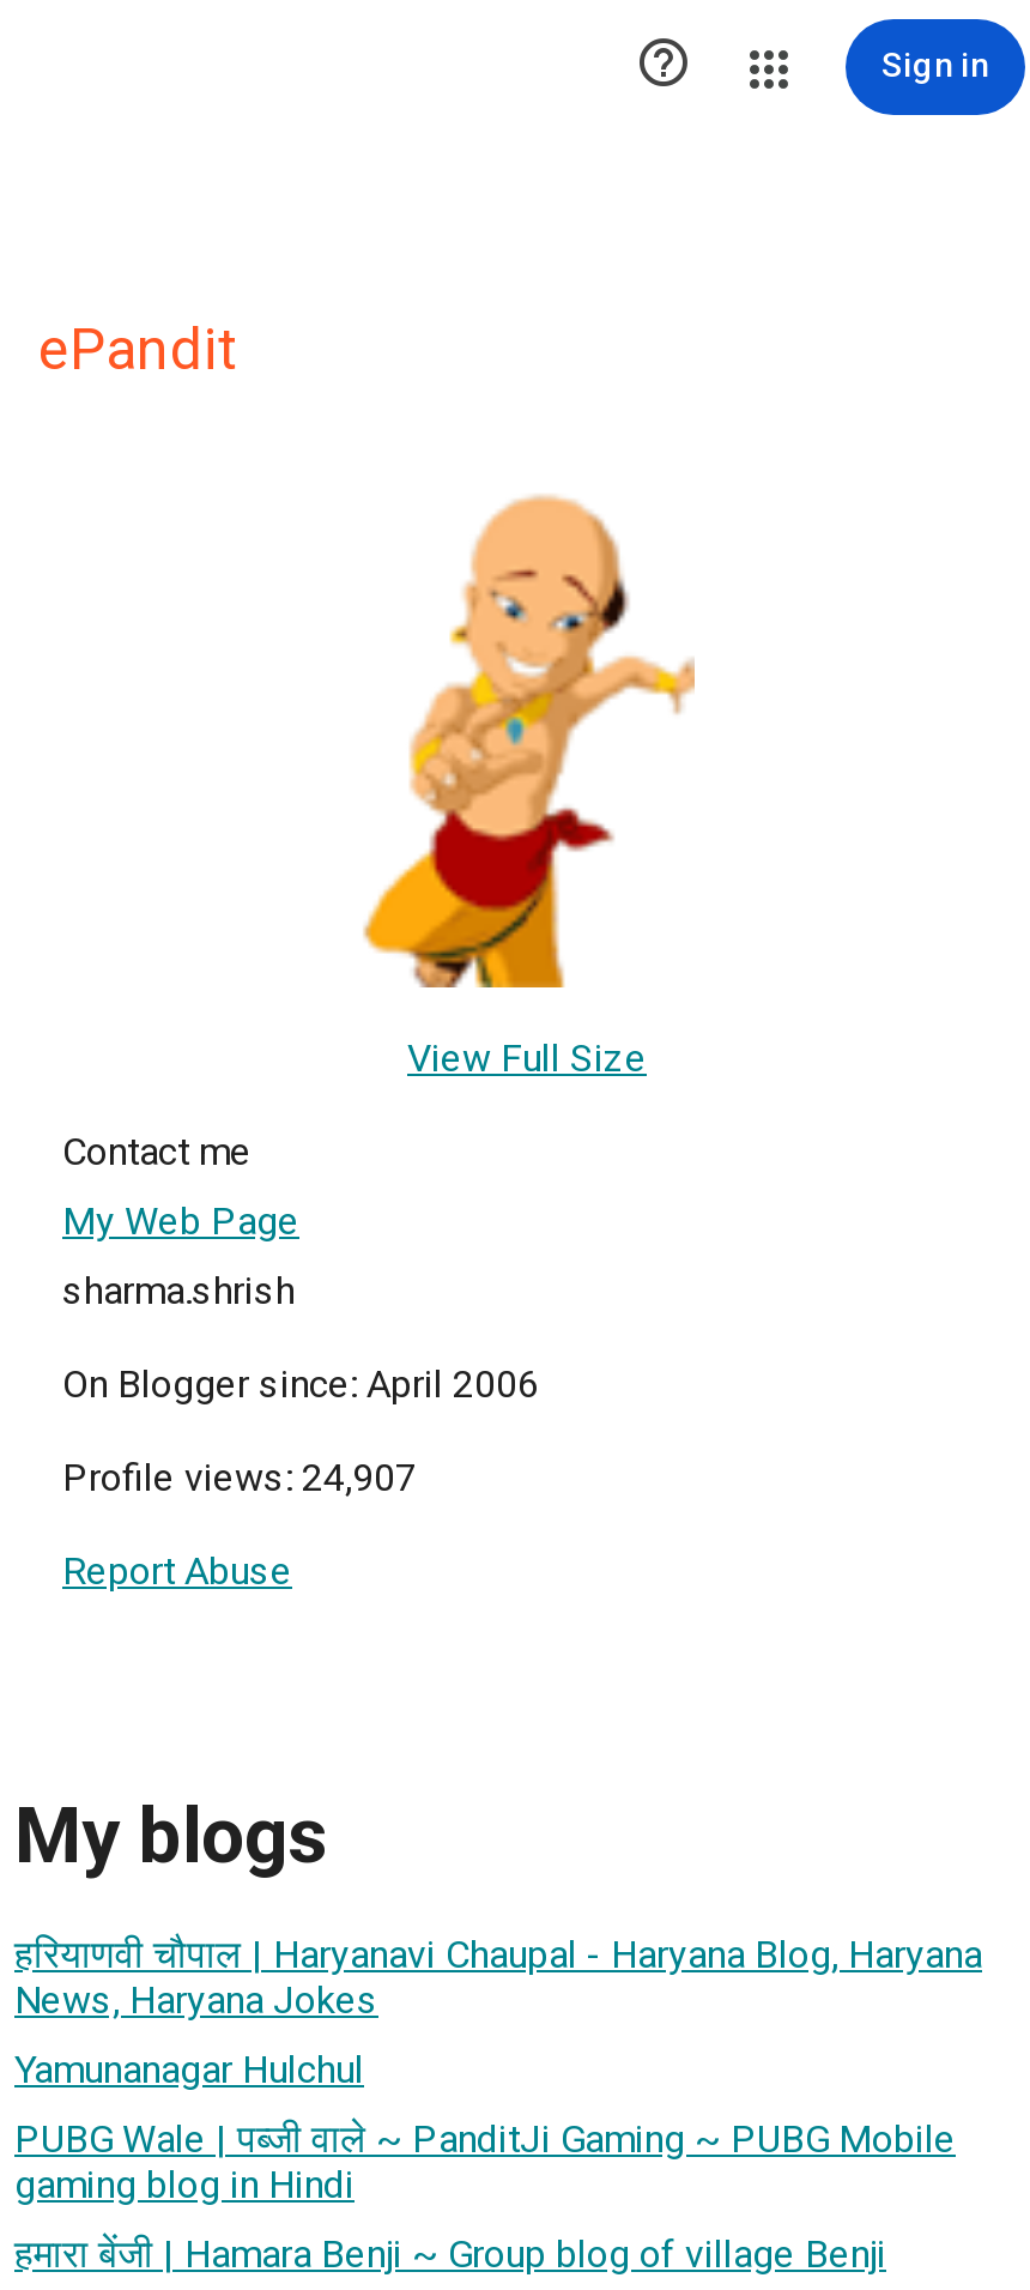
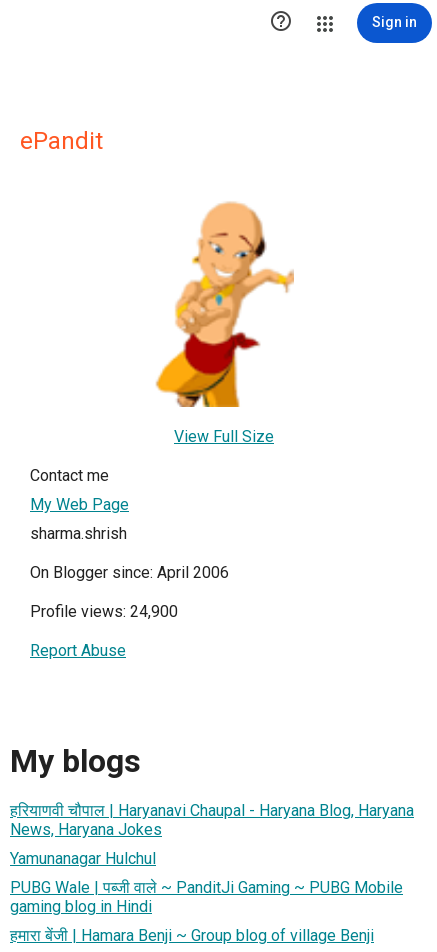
- Profile views: 24,907
+ Profile views: 24,900
